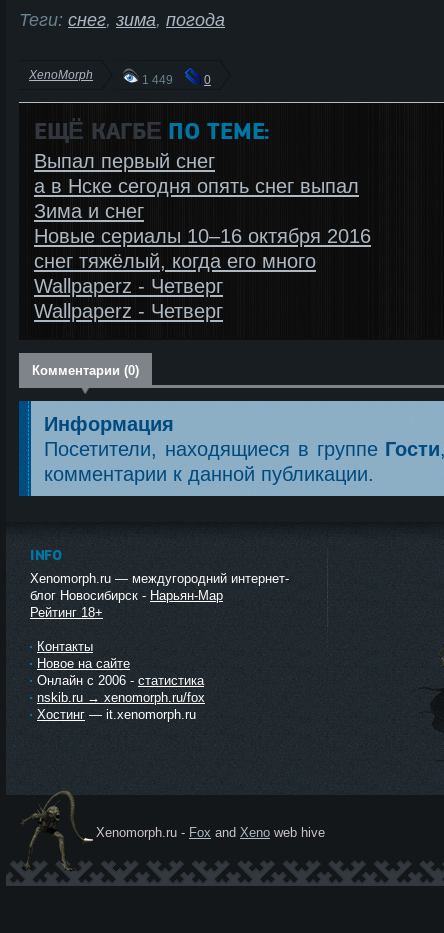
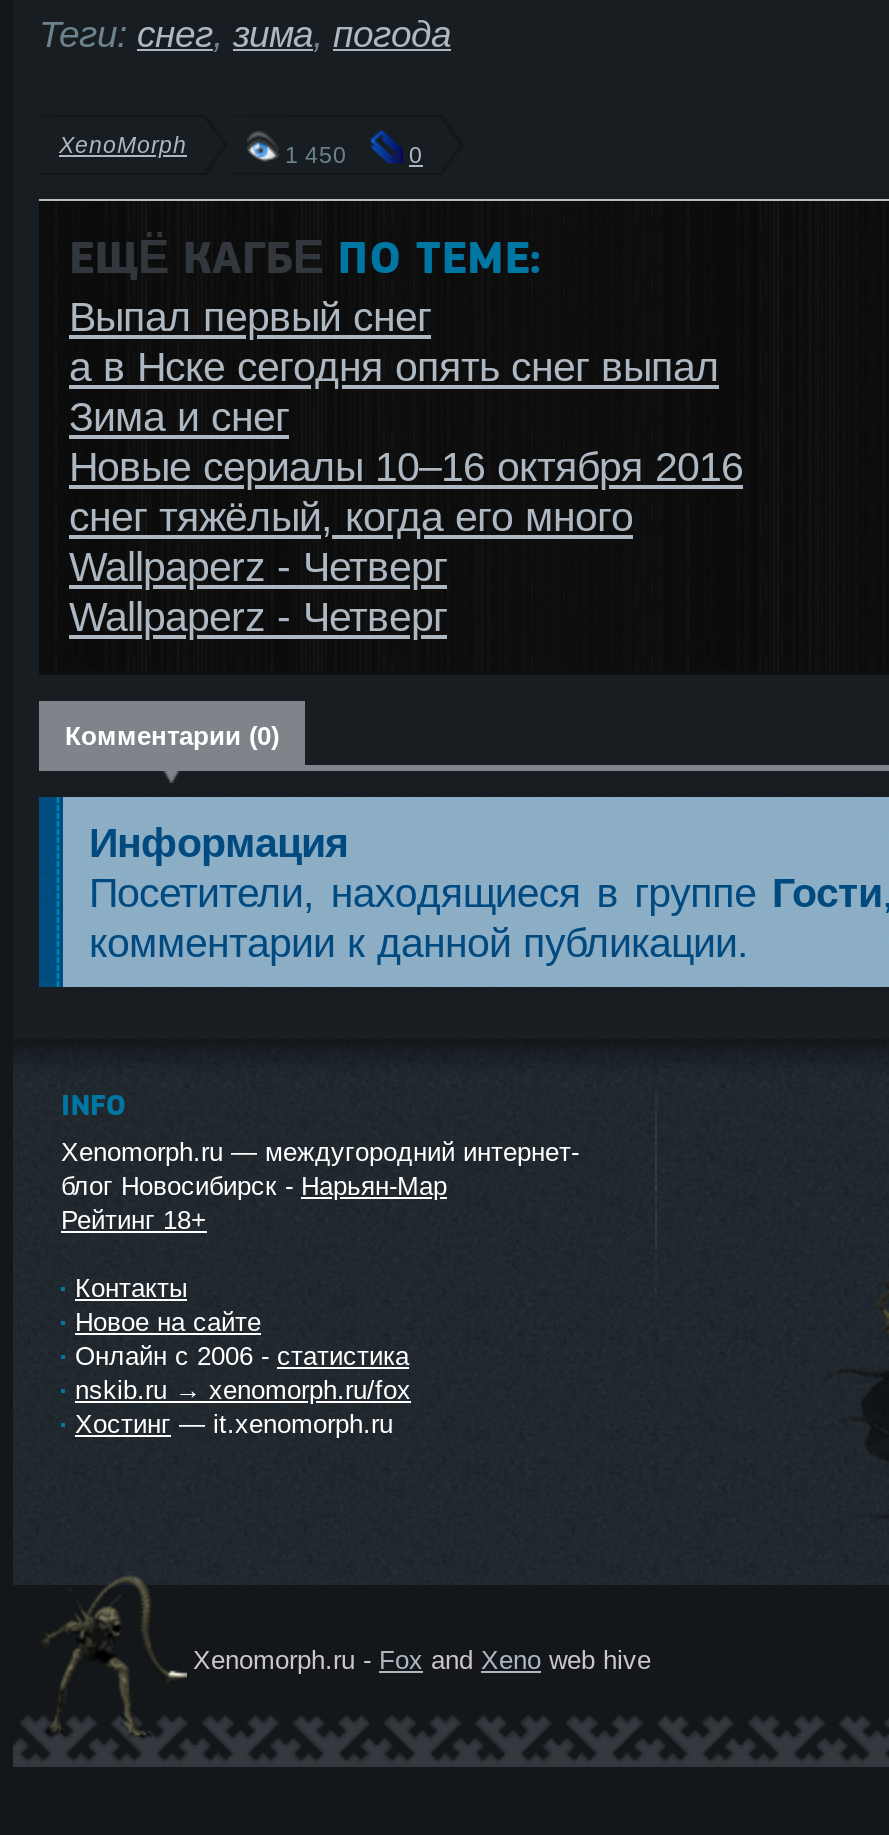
- 1 449 0
+ 1 450 0
